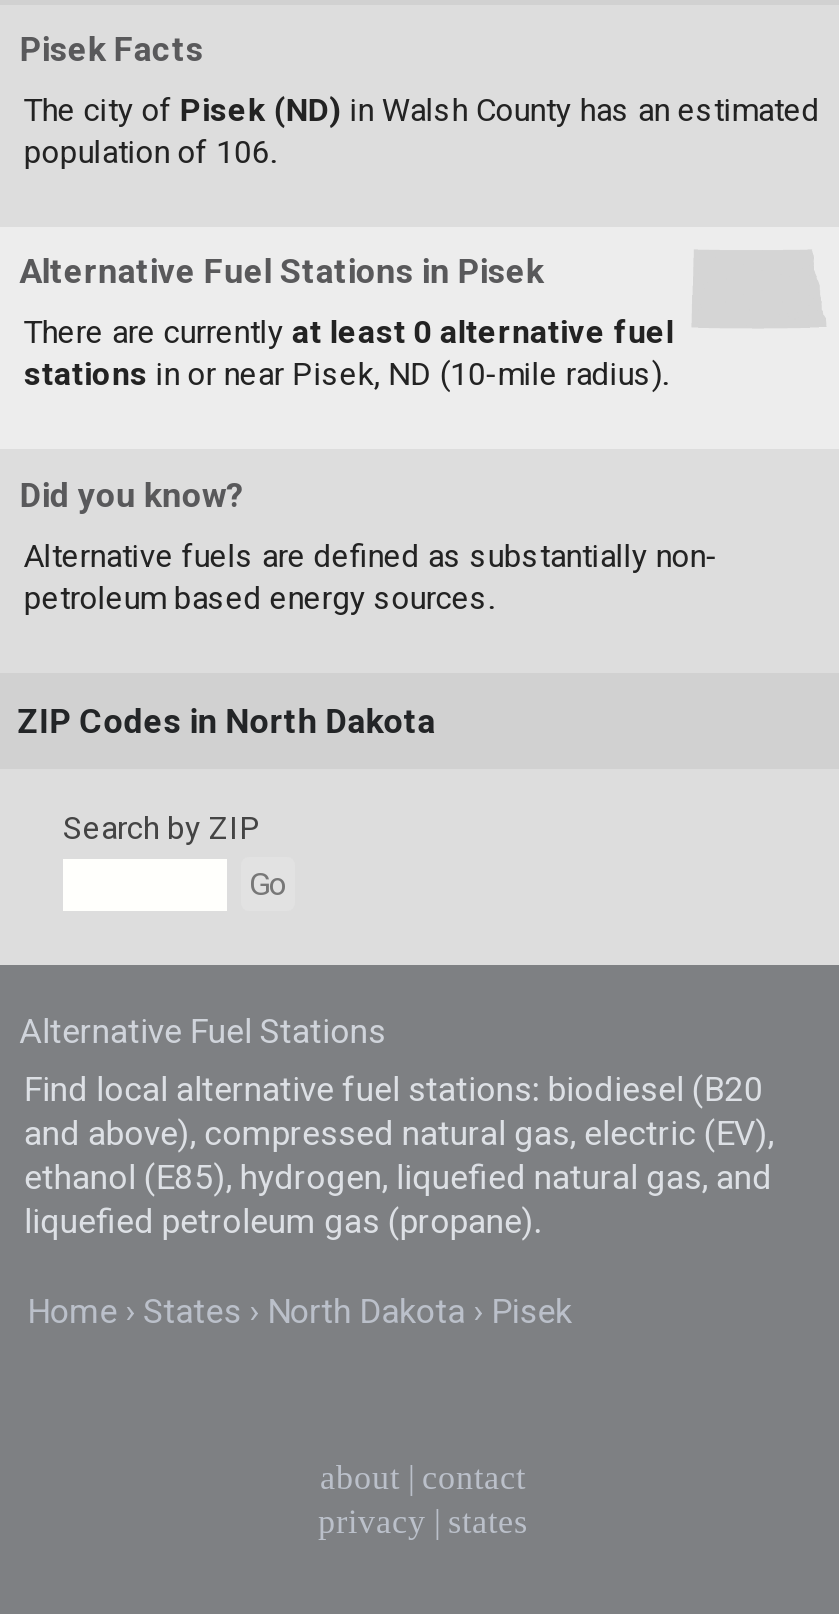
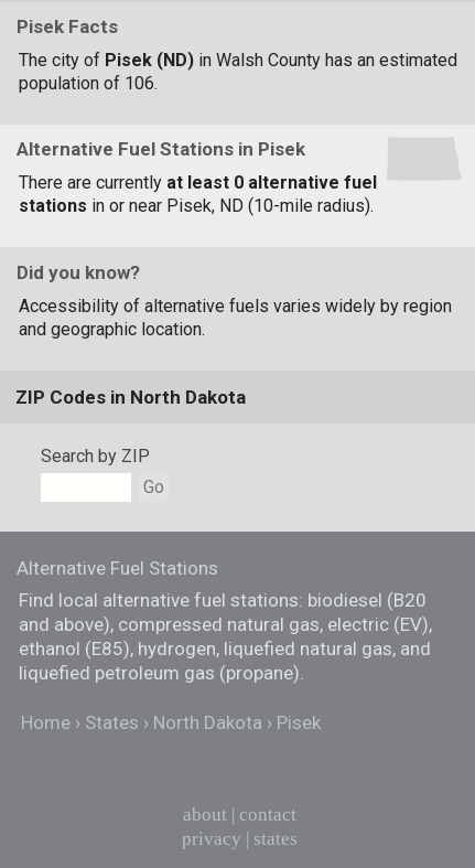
- Alternative fuels are defined as substantially non-
- petroleum based energy sources.
+ Accessibility of alternative fuels varies widely by region
+ and geographic location.
